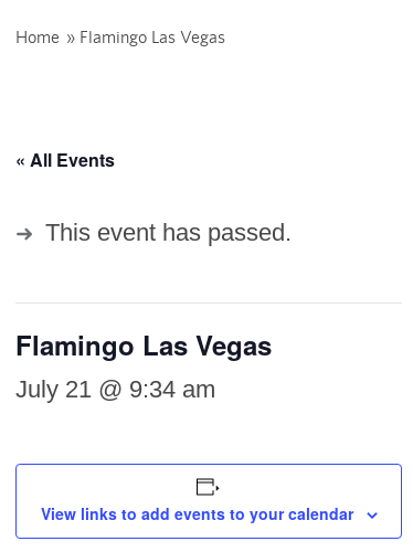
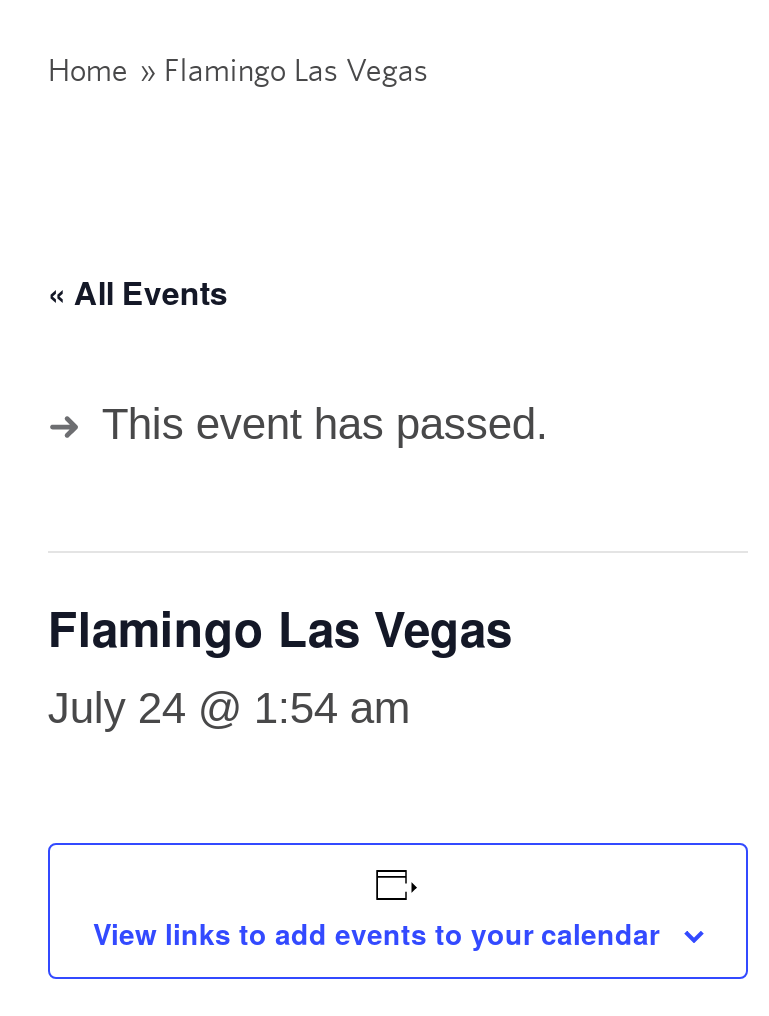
- July 21 @ 9:34 am
+ July 24 @ 1:54 am
